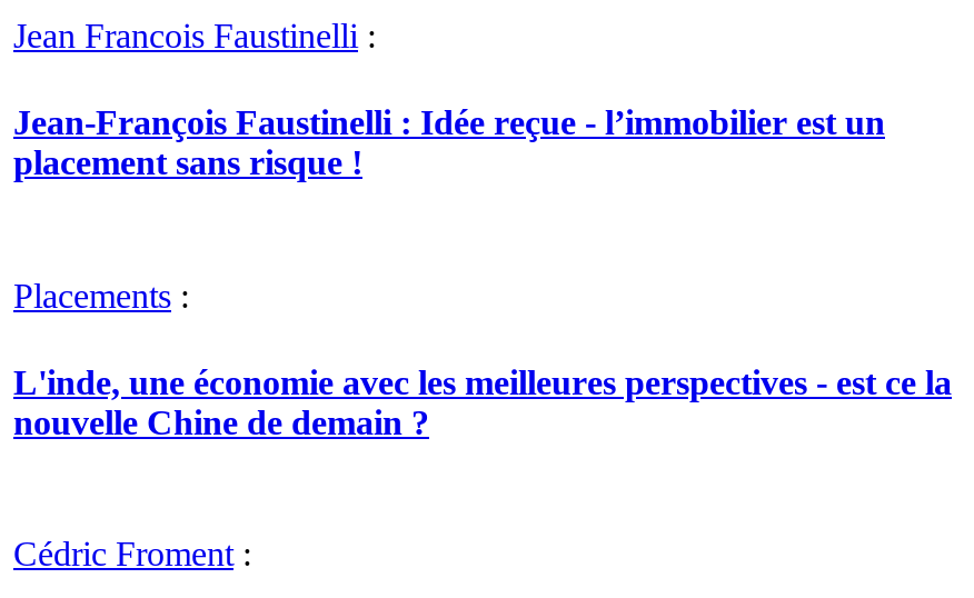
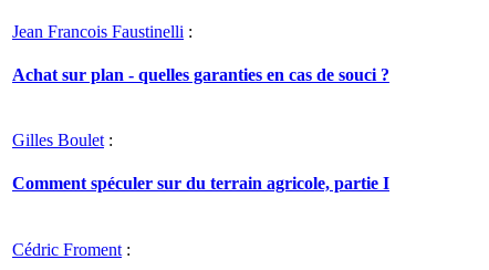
- Jean-François Faustinelli : Idée reçue - l’immobilier est un
- placement sans risque !
+ Achat sur plan - quelles garanties en cas de souci ?

- Placements:
+ Gilles Boulet:

- L'inde, une économie avec les meilleures perspectives - est ce la
- nouvelle Chine de demain ?
+ Comment spéculer sur du terrain agricole, partie I
